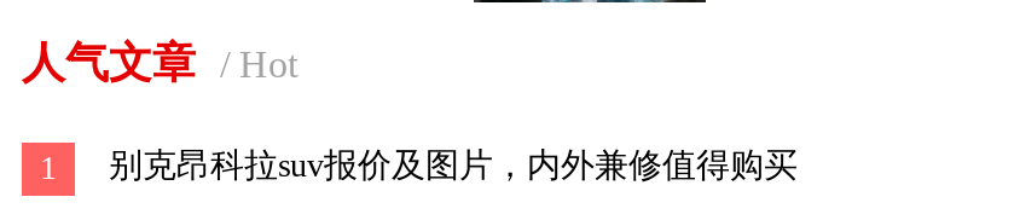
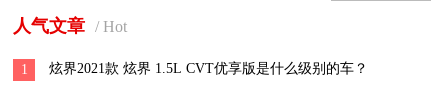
- 别克昂科拉suv报价及图片，内外兼修值得购买
+ 炫界2021款 炫界 1.5L CVT优享版是什么级别的车？
